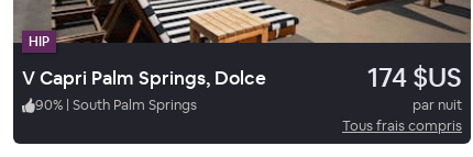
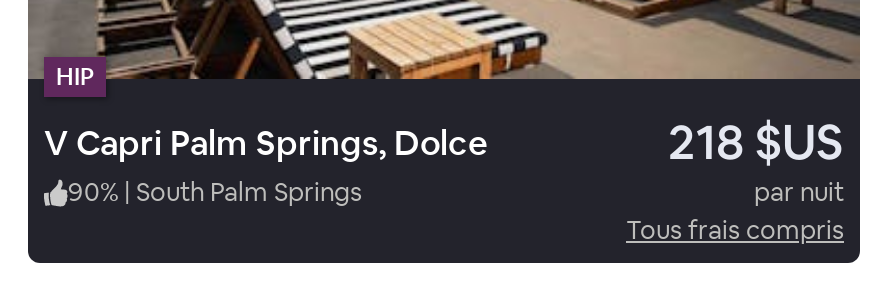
- 174 $US
+ 218 $US
